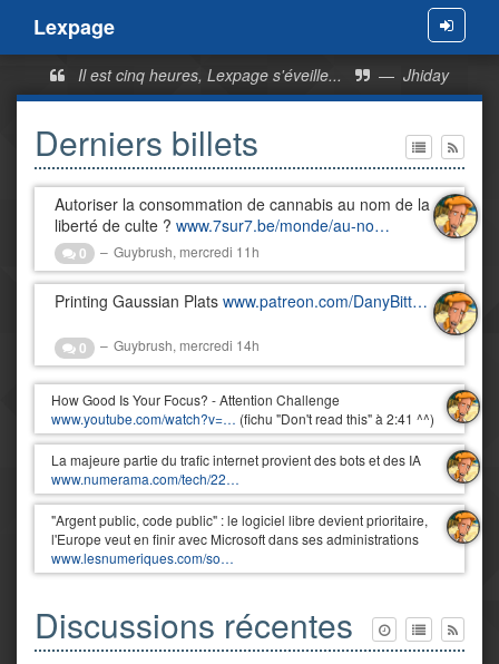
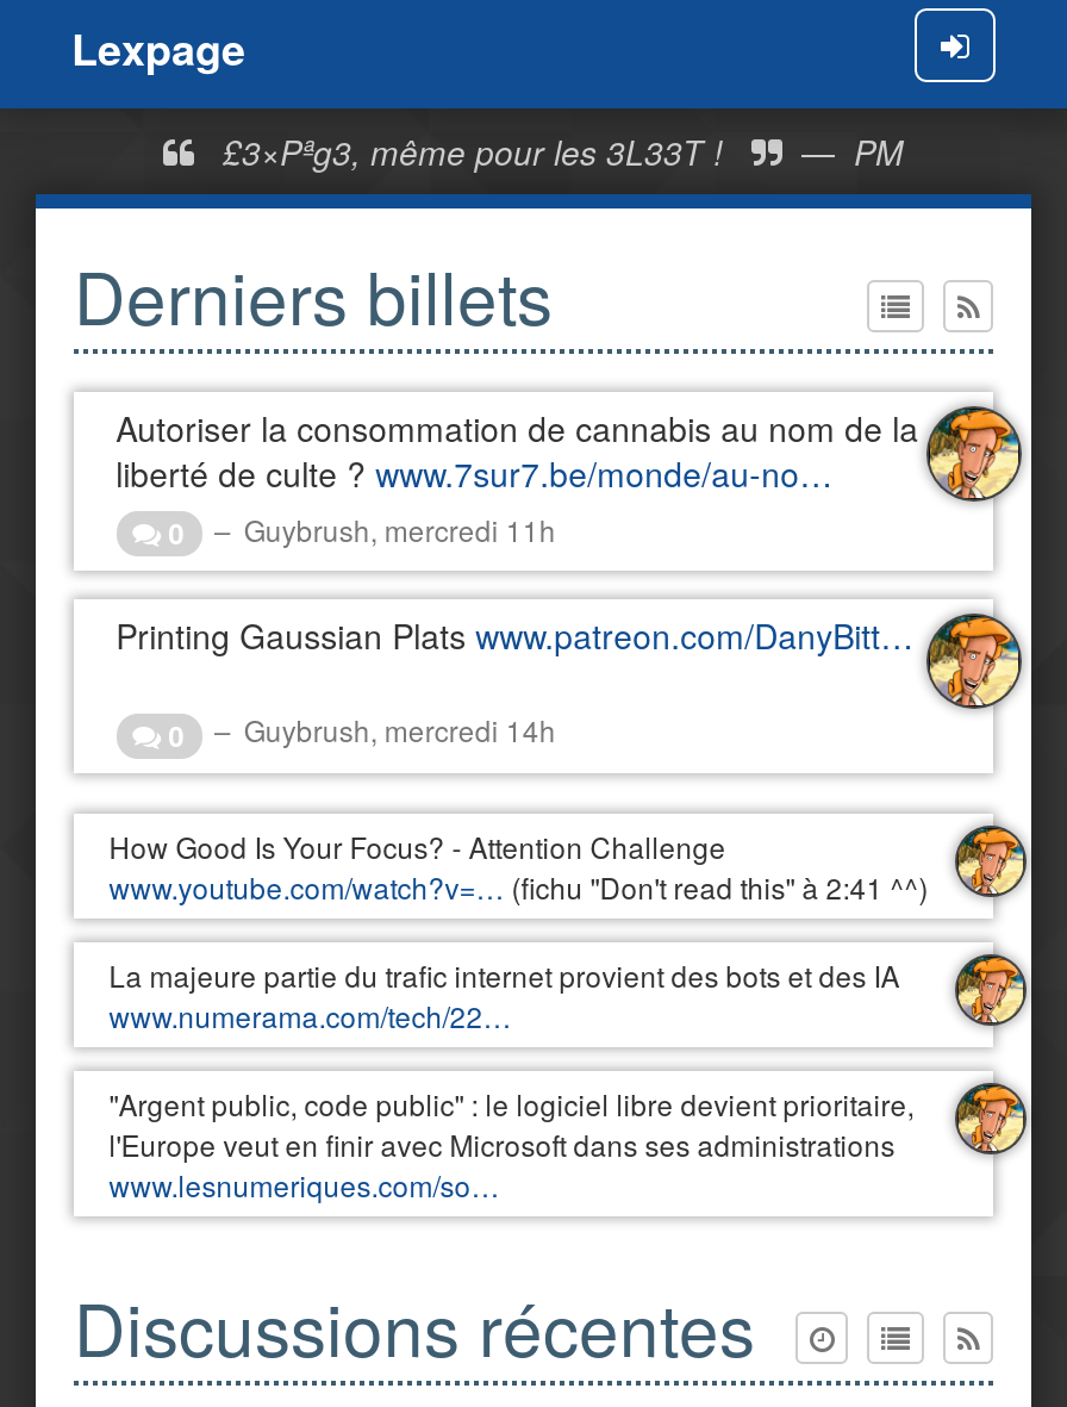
- Il est cinq heures, Lexpage s'éveille...
- — Jhiday
+ £3×Pªg3, même pour les 3L33T !
+ — PM
